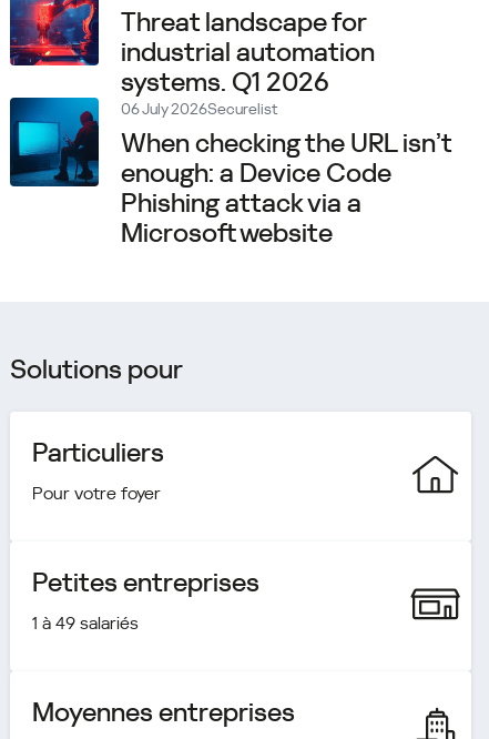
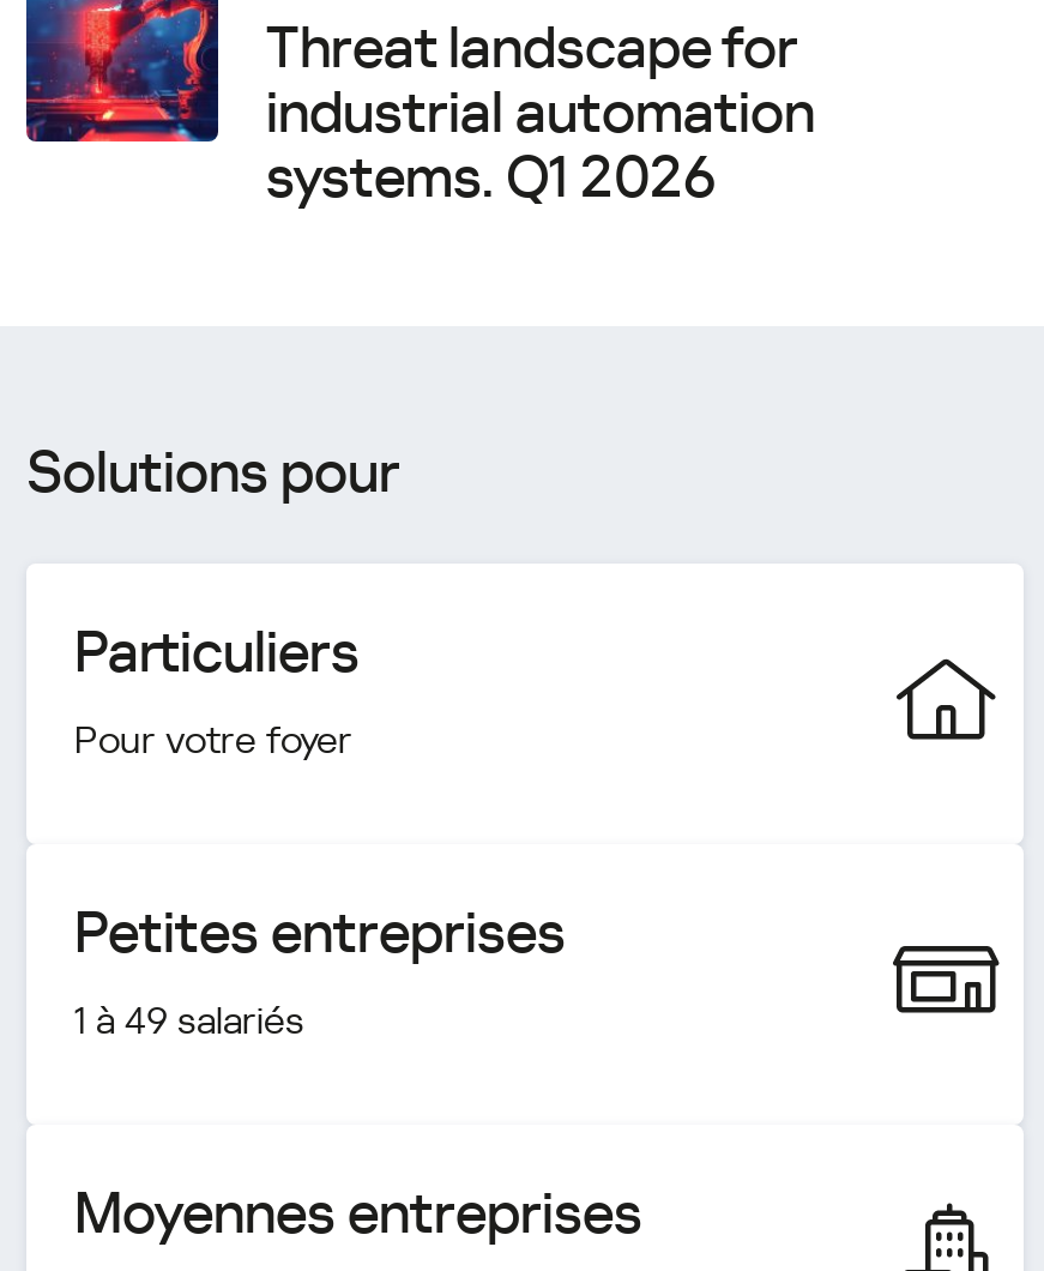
- [image]
- 06 July 2026Securelist
- When checking the URL isn’t
- enough: a Device Code
- Phishing attack via a
- Microsoft website
